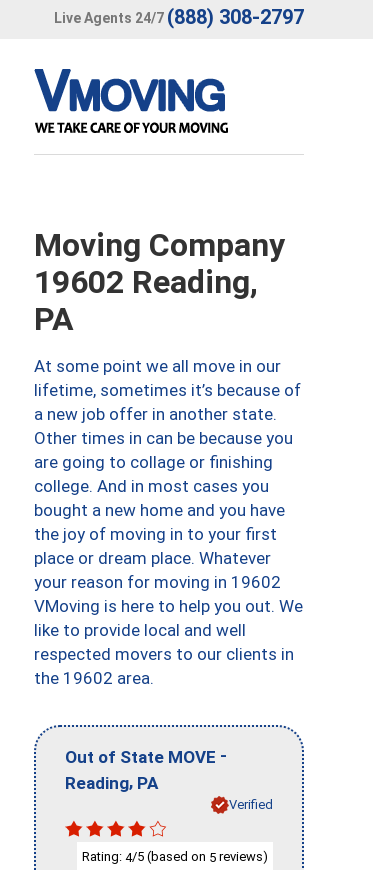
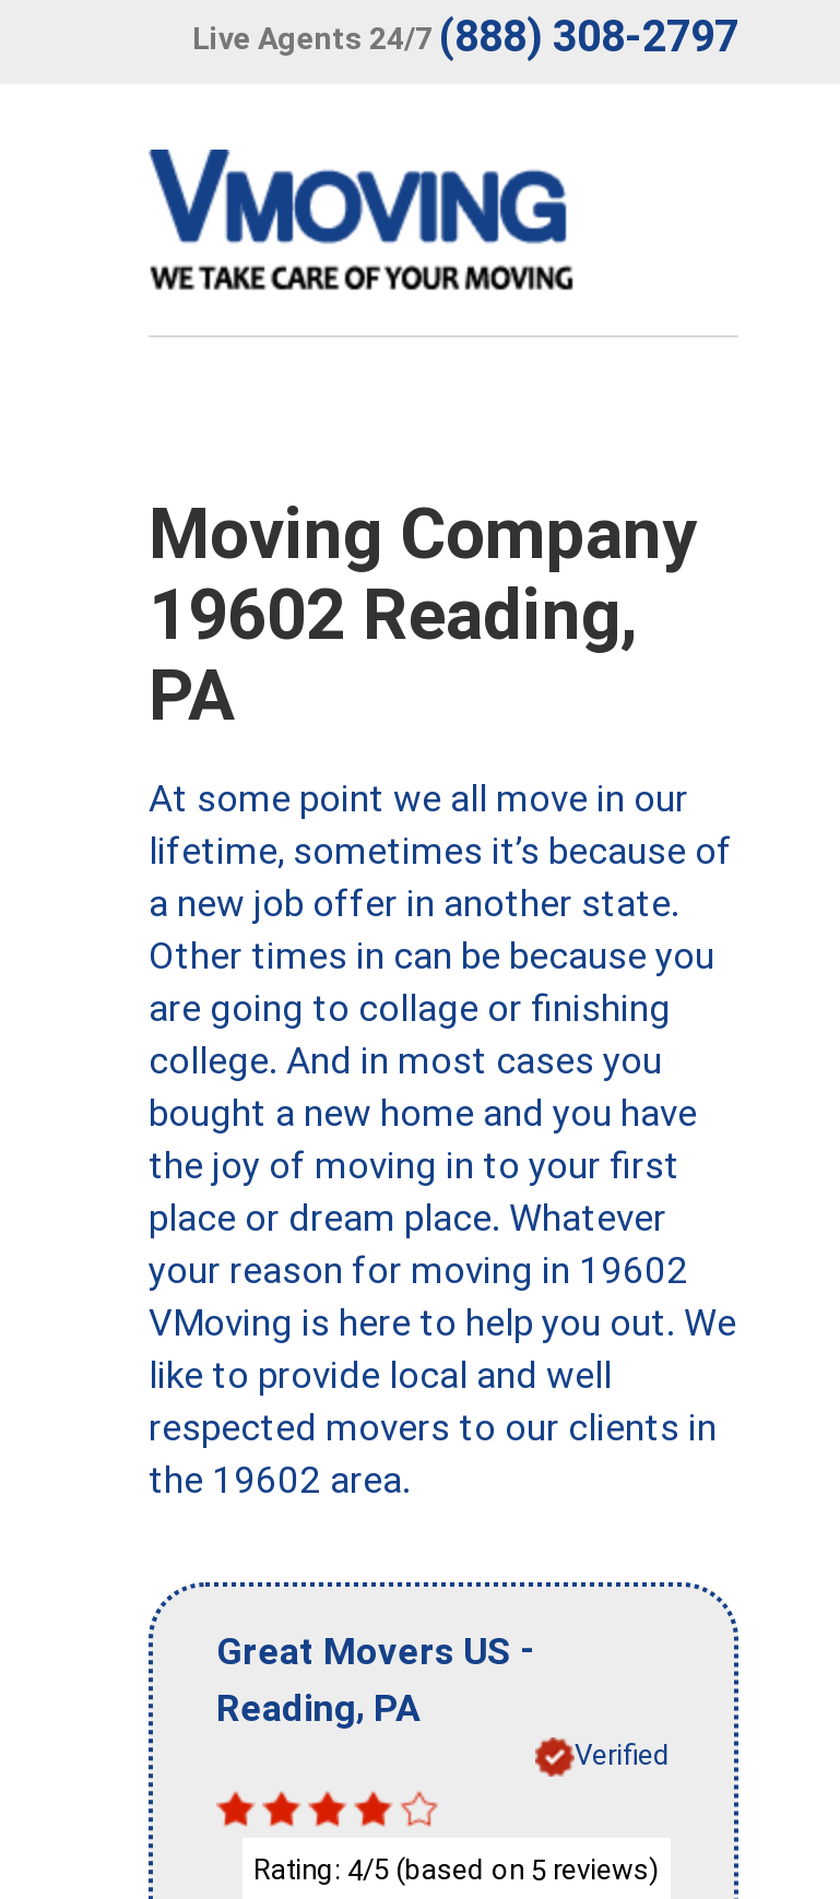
- Out of State MOVE -
+ Great Movers US -
